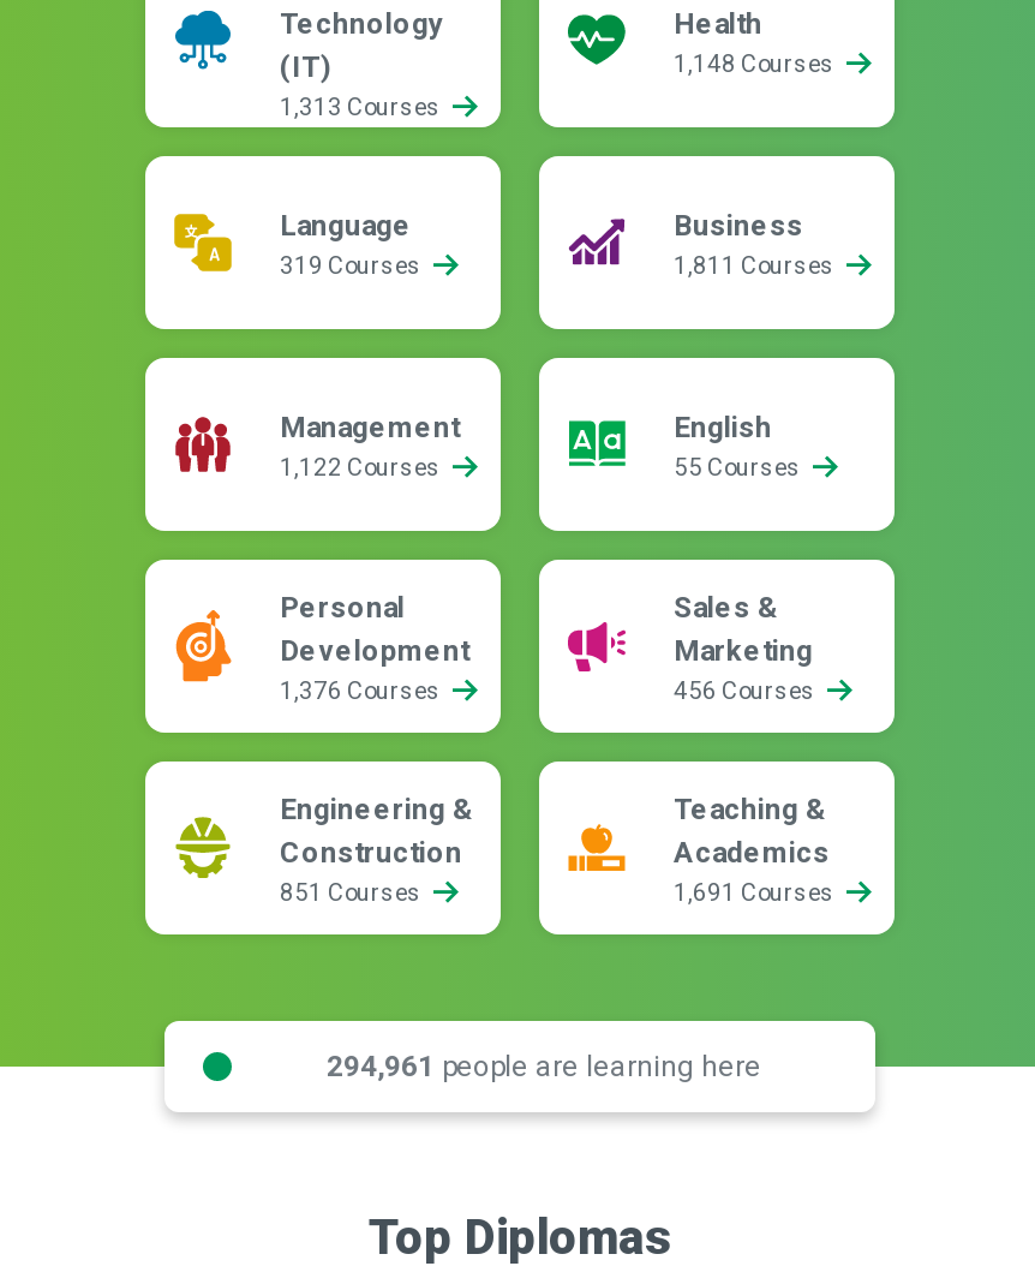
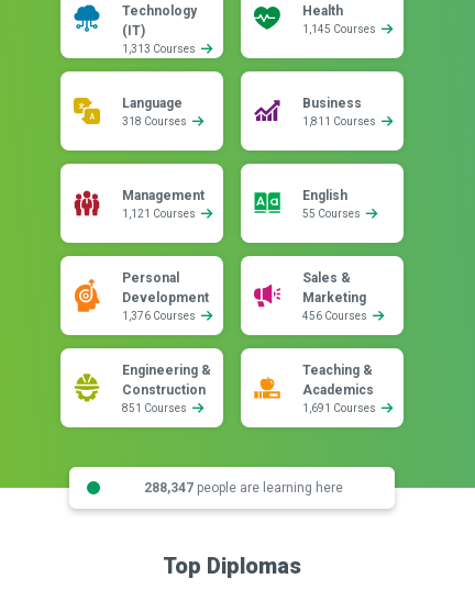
- 1,148 Courses
+ 1,145 Courses

- 319 Courses
+ 318 Courses

- 1,122 Courses
+ 1,121 Courses

- 294,961 people are learning here
+ 288,347 people are learning here
